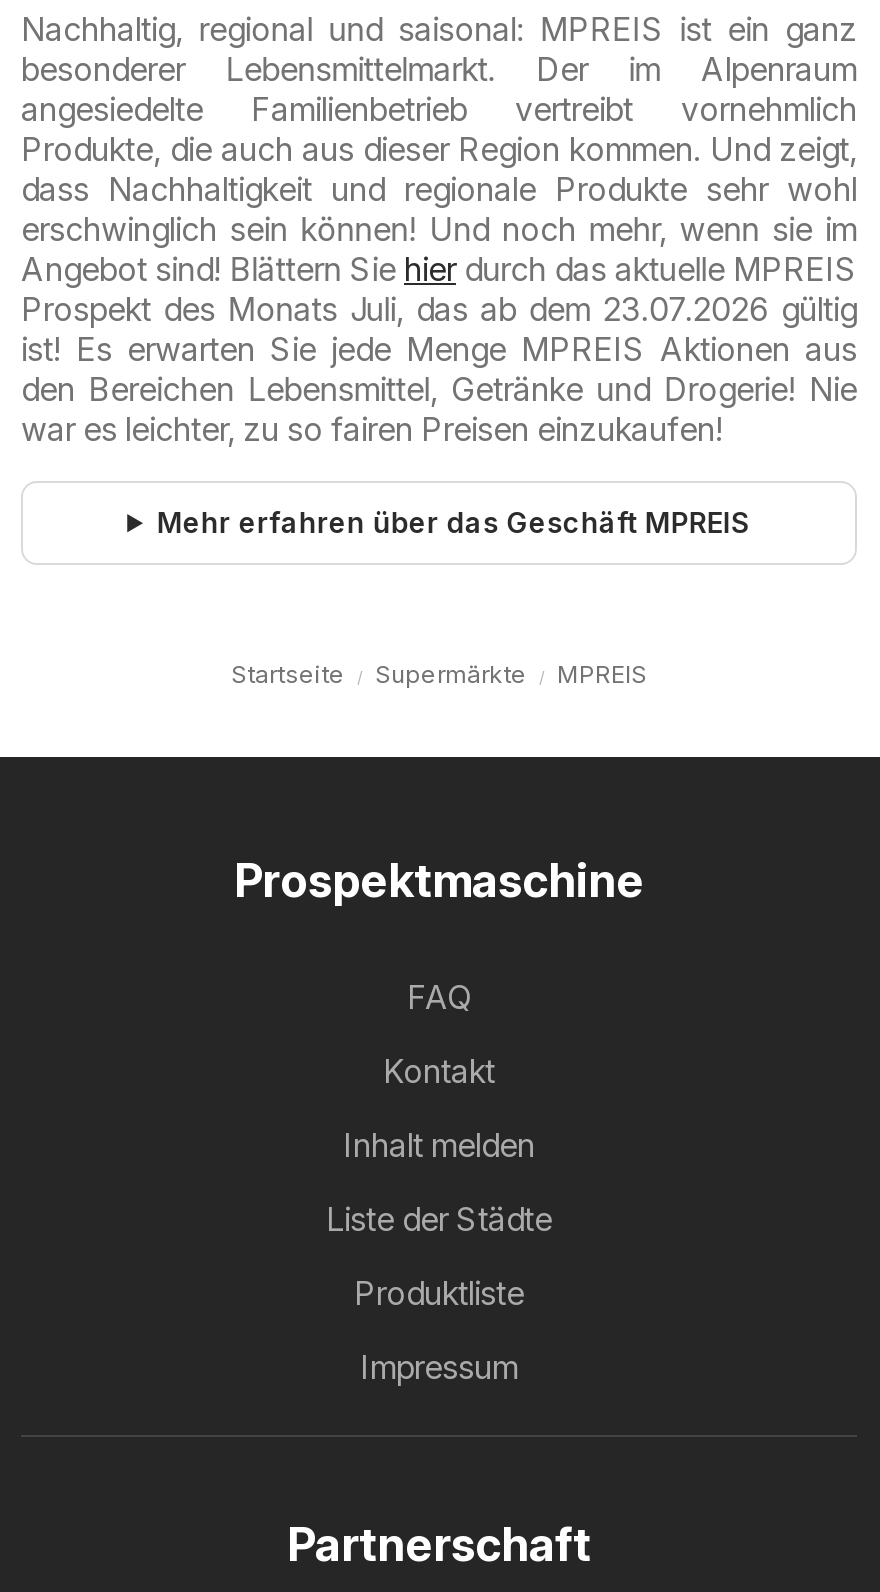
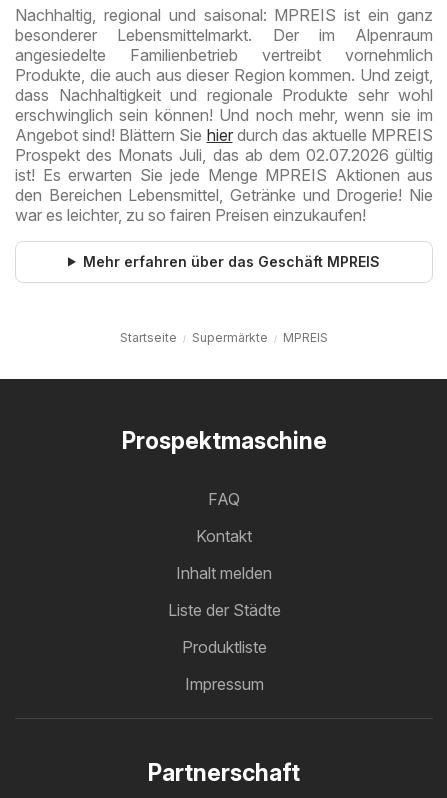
- Prospekt des Monats Juli, das ab dem 23.07.2026 gültig
+ Prospekt des Monats Juli, das ab dem 02.07.2026 gültig
